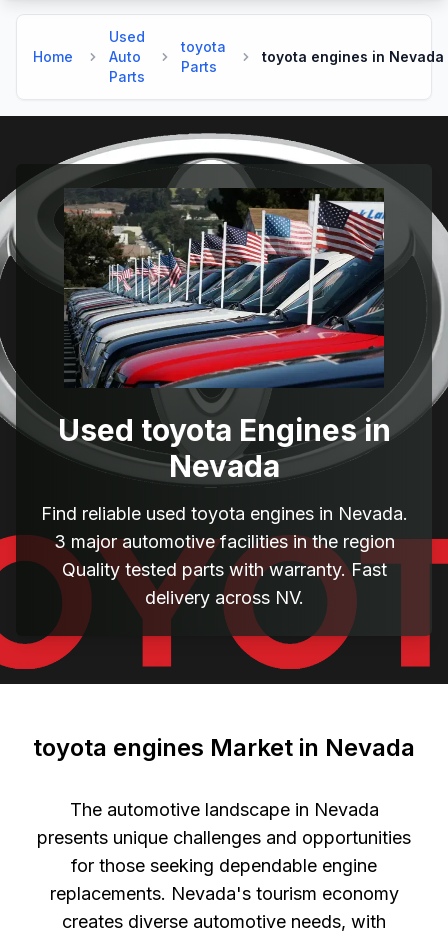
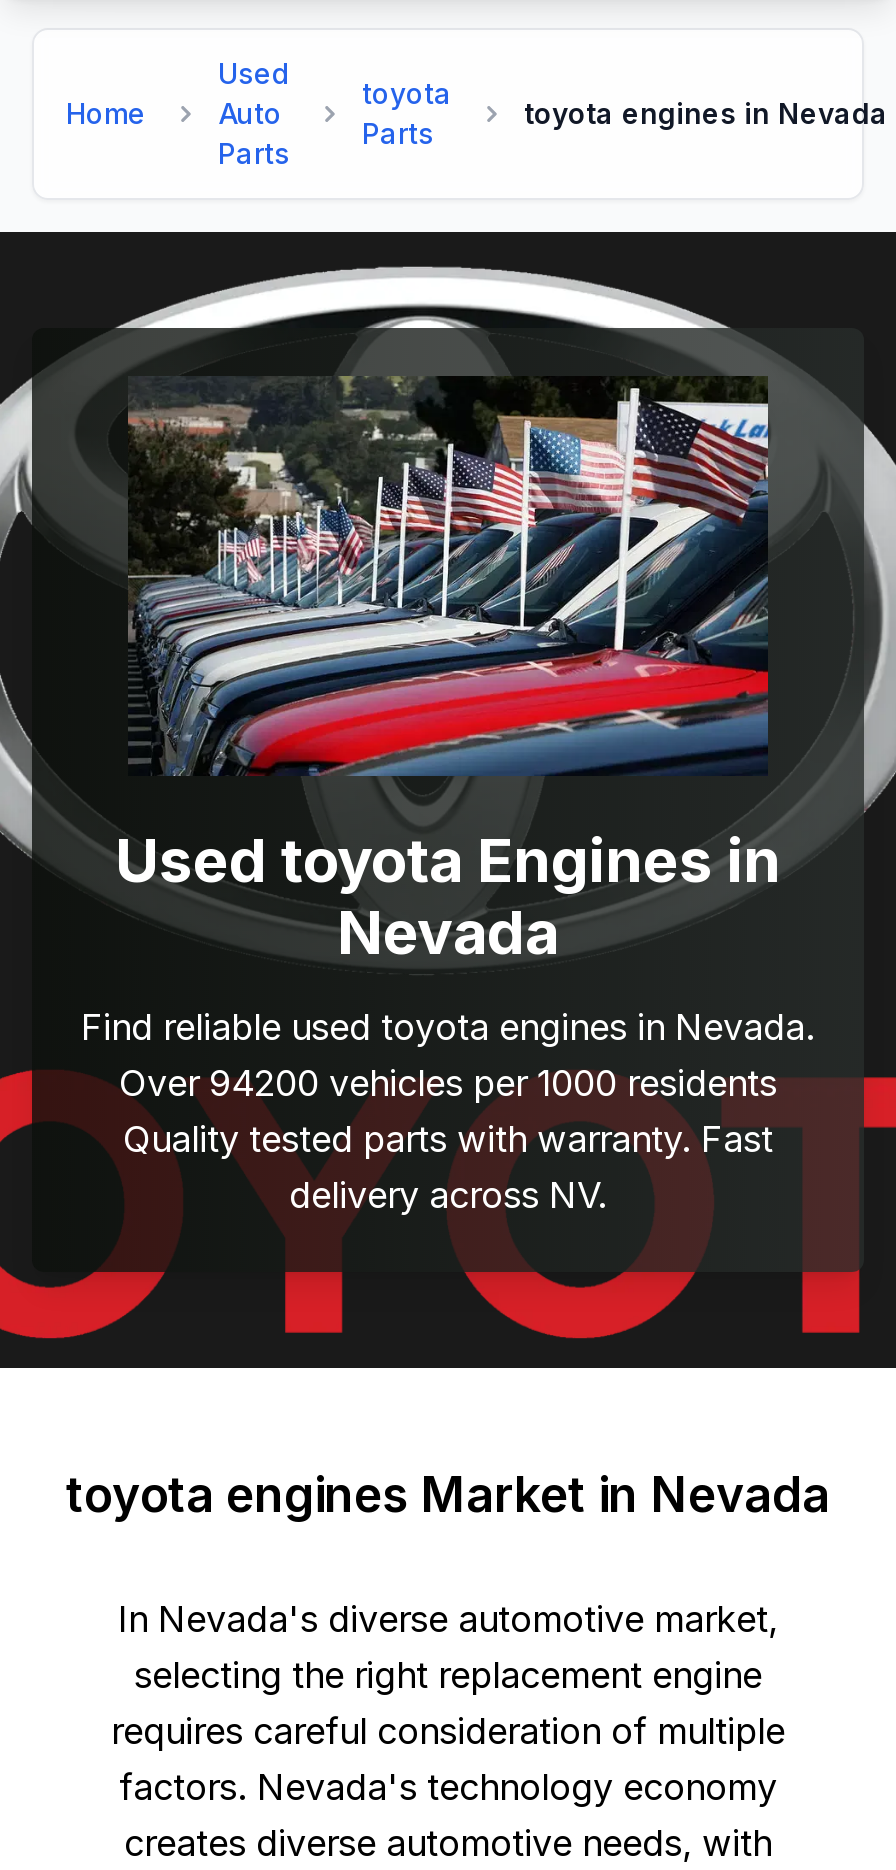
- 3 major automotive facilities in the region
+ Over 94200 vehicles per 1000 residents

- The automotive landscape in Nevada
- presents unique challenges and opportunities
- for those seeking dependable engine
- replacements. Nevada's tourism economy
+ In Nevada's diverse automotive market,
+ selecting the right replacement engine
+ requires careful consideration of multiple
+ factors. Nevada's technology economy
